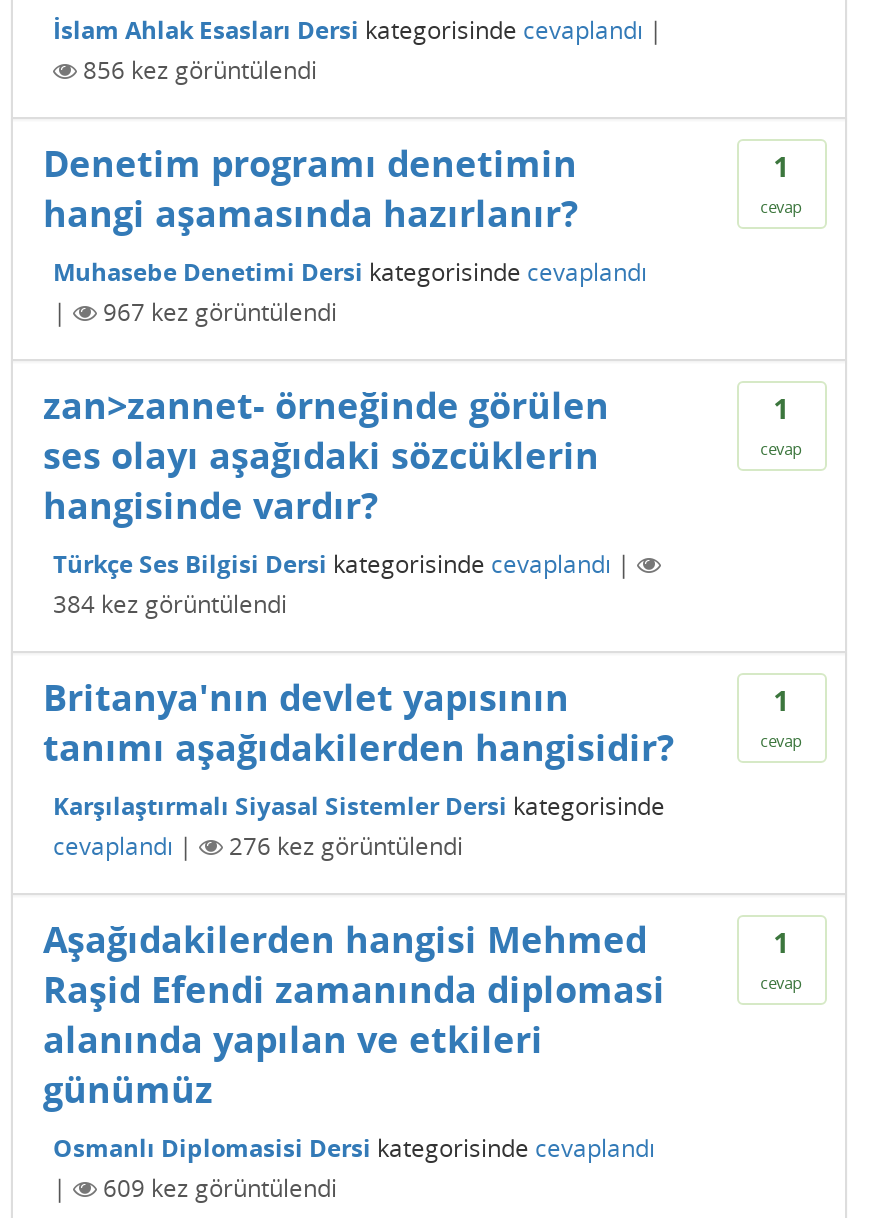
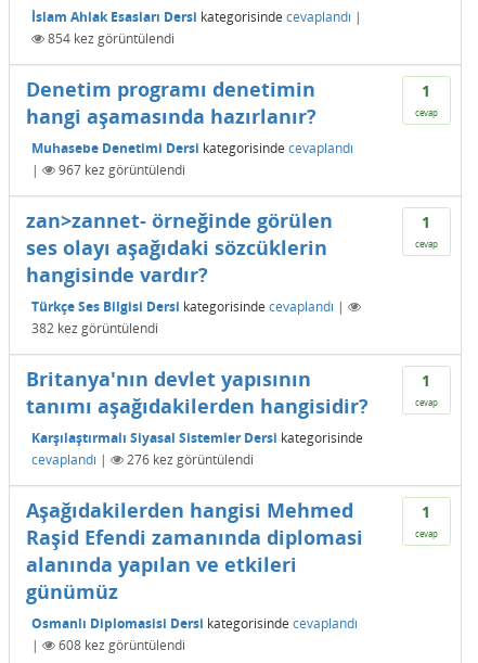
- 856 kez görüntülendi
+ 854 kez görüntülendi

- 384 kez görüntülendi
+ 382 kez görüntülendi

- 609 kez görüntülendi
+ 608 kez görüntülendi
